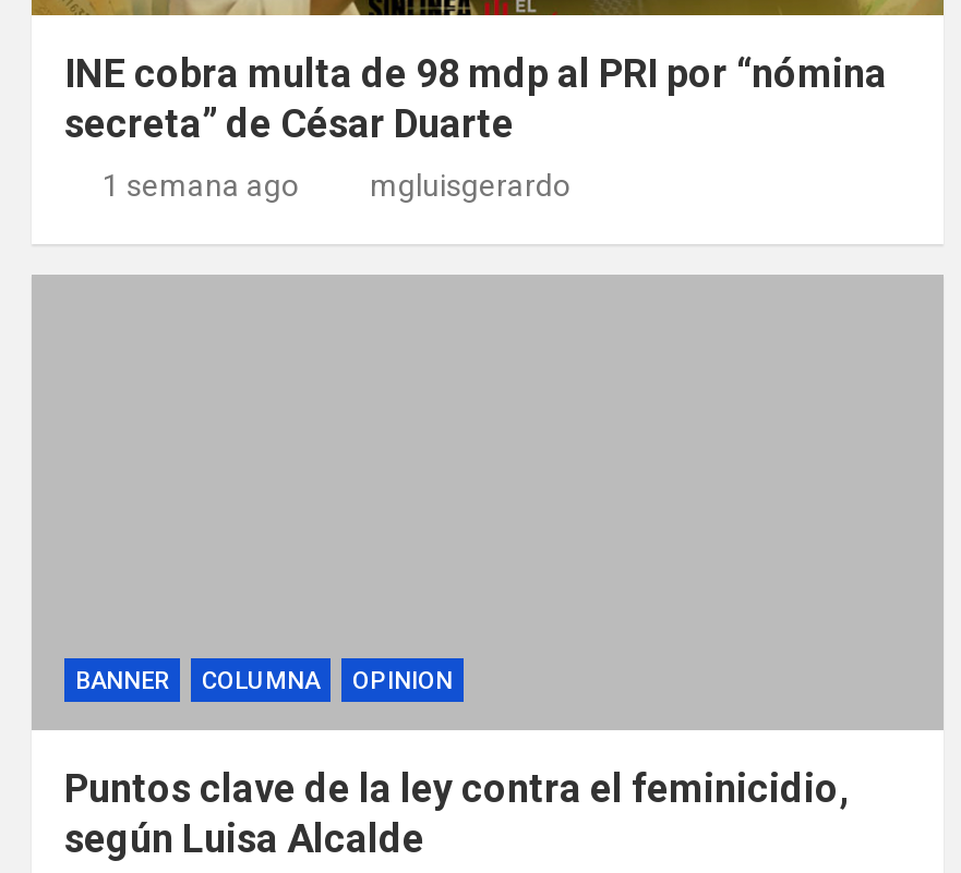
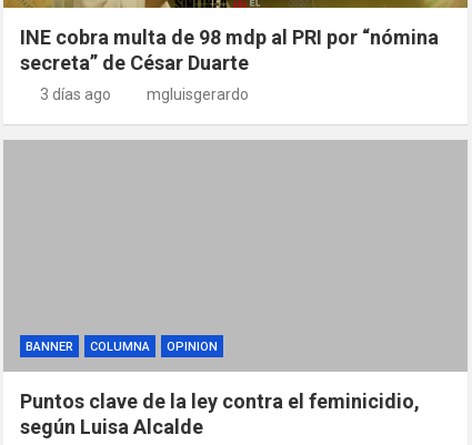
- 1 semana ago
+ 3 días ago
